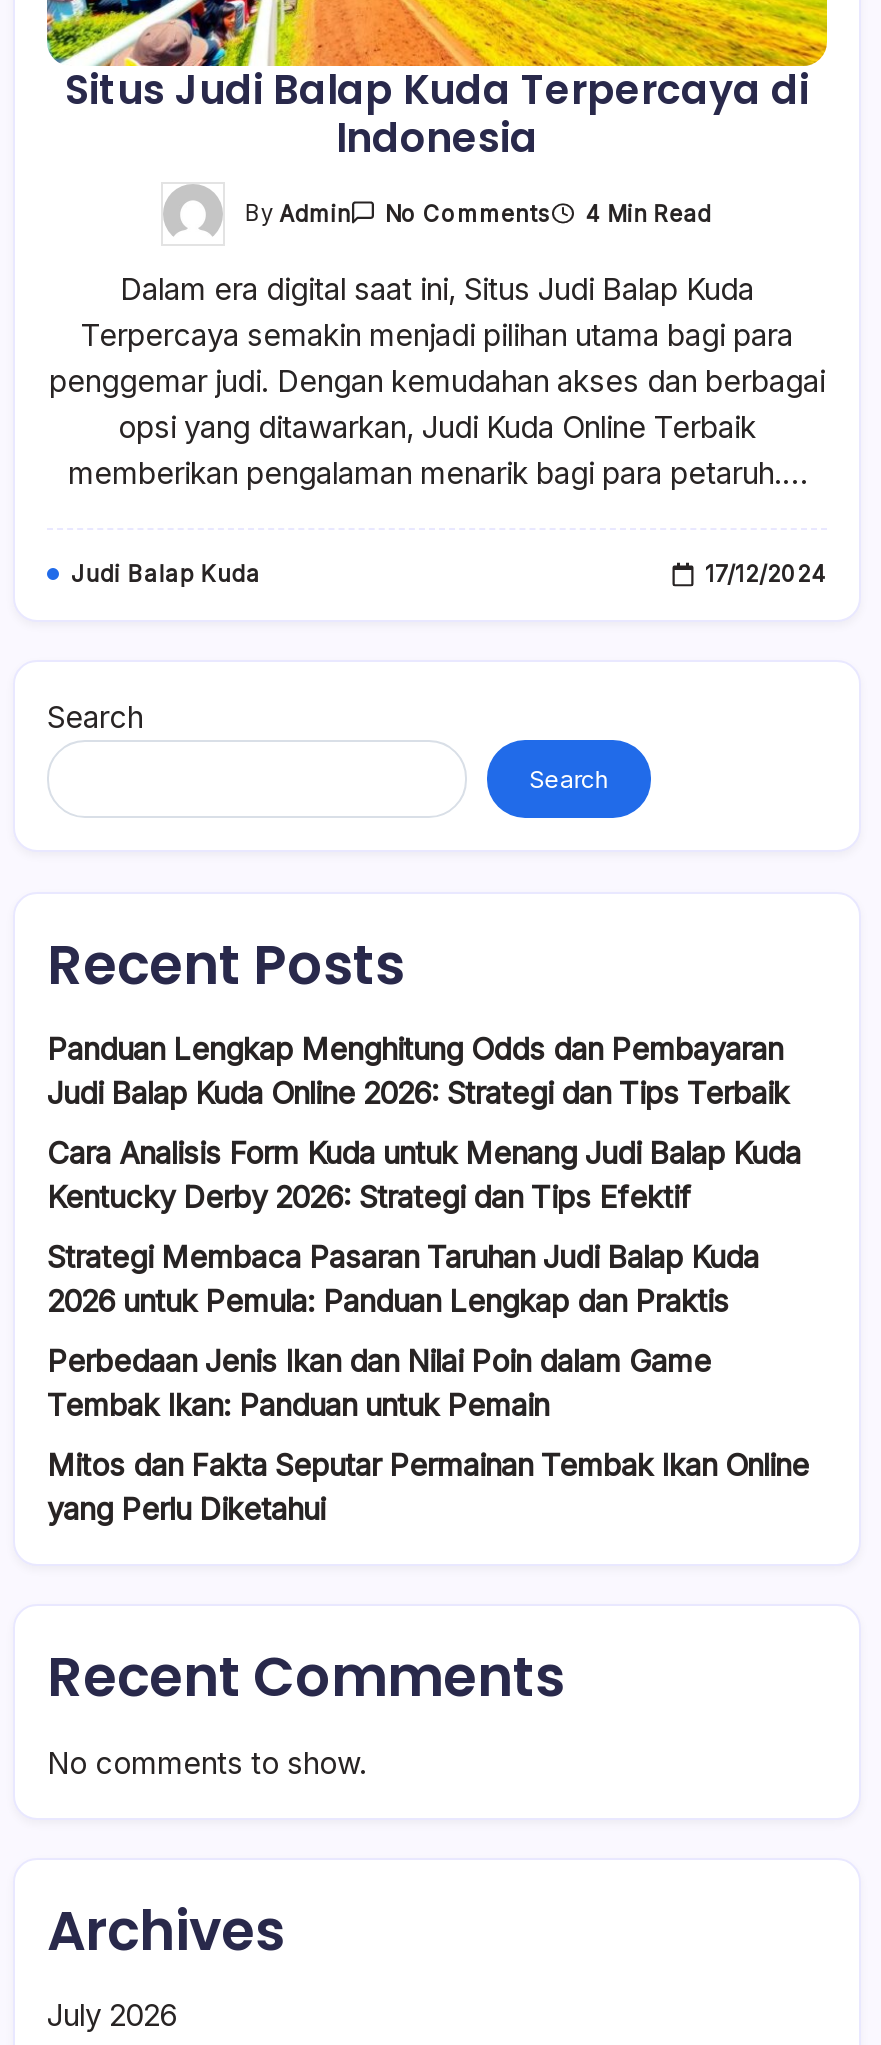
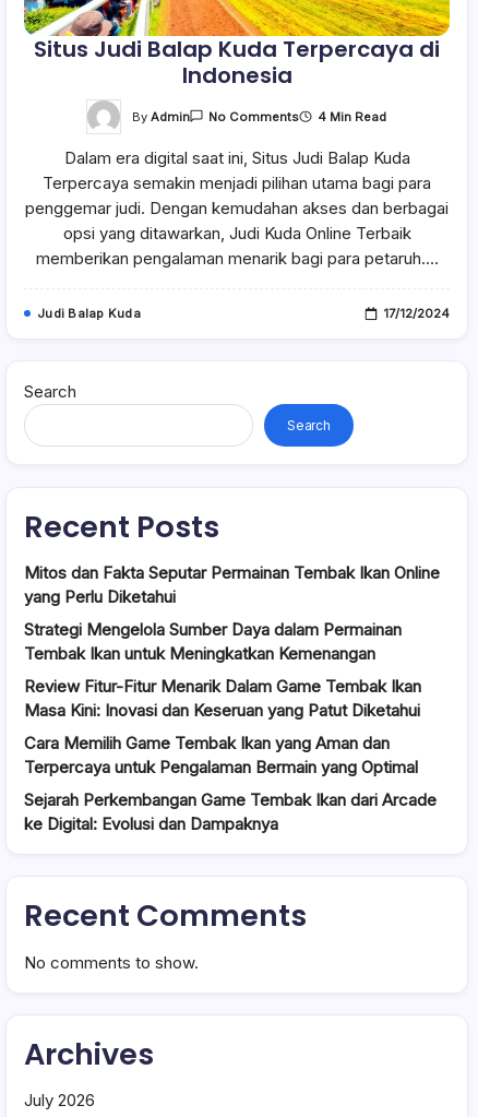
- Panduan Lengkap Menghitung Odds dan Pembayaran
- Judi Balap Kuda Online 2026: Strategi dan Tips Terbaik
- Cara Analisis Form Kuda untuk Menang Judi Balap Kuda
- Kentucky Derby 2026: Strategi dan Tips Efektif
- Strategi Membaca Pasaran Taruhan Judi Balap Kuda
- 2026 untuk Pemula: Panduan Lengkap dan Praktis
- Perbedaan Jenis Ikan dan Nilai Poin dalam Game
- Tembak Ikan: Panduan untuk Pemain

moved up: Mitos dan Fakta Seputar Permainan Tembak Ikan Online | yang Perlu Diketahui

+ Strategi Mengelola Sumber Daya dalam Permainan
+ Tembak Ikan untuk Meningkatkan Kemenangan
+ Review Fitur-Fitur Menarik Dalam Game Tembak Ikan
+ Masa Kini: Inovasi dan Keseruan yang Patut Diketahui
+ Cara Memilih Game Tembak Ikan yang Aman dan
+ Terpercaya untuk Pengalaman Bermain yang Optimal
+ Sejarah Perkembangan Game Tembak Ikan dari Arcade
+ ke Digital: Evolusi dan Dampaknya
